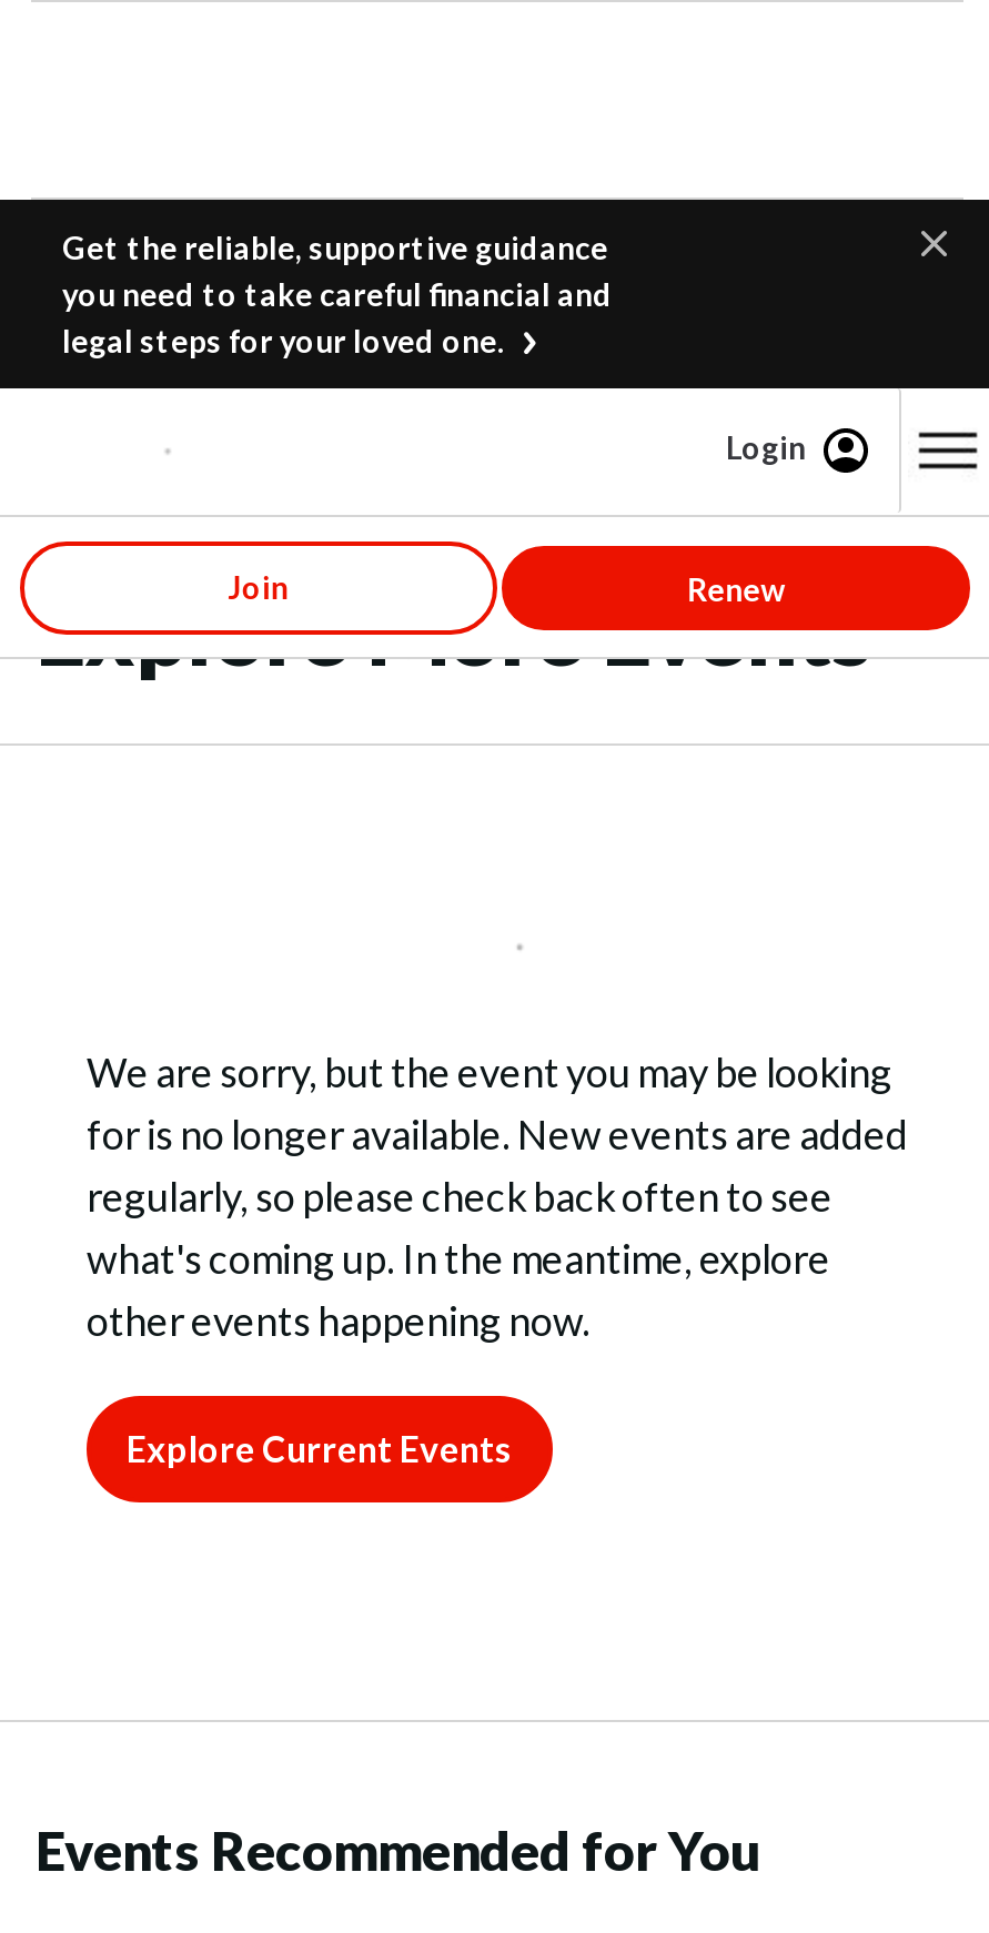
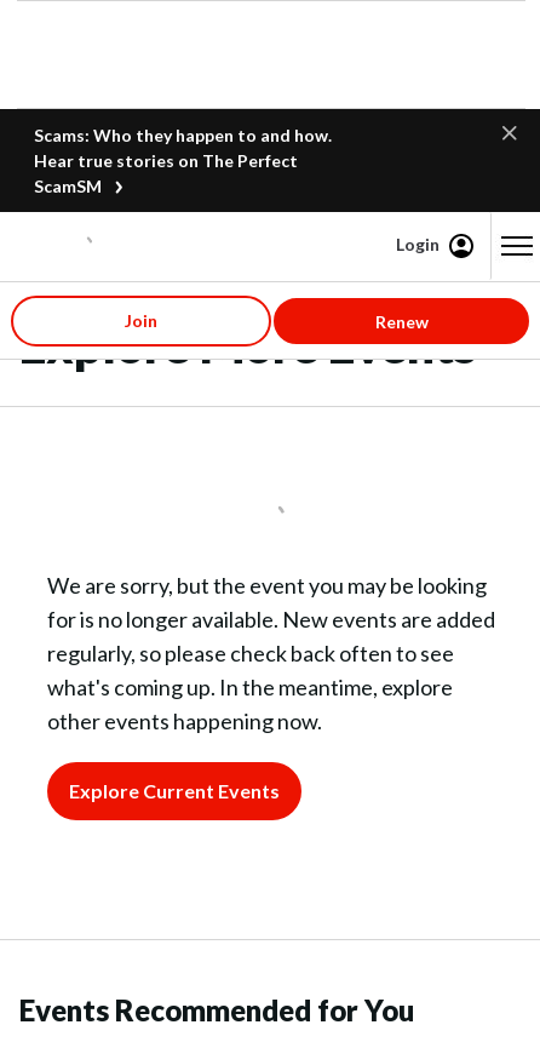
- Get the reliable, supportive guidance
- you need to take careful financial and
- legal steps for your loved one.
+ Scams: Who they happen to and how.
+ Hear true stories on The Perfect
+ ScamSM
